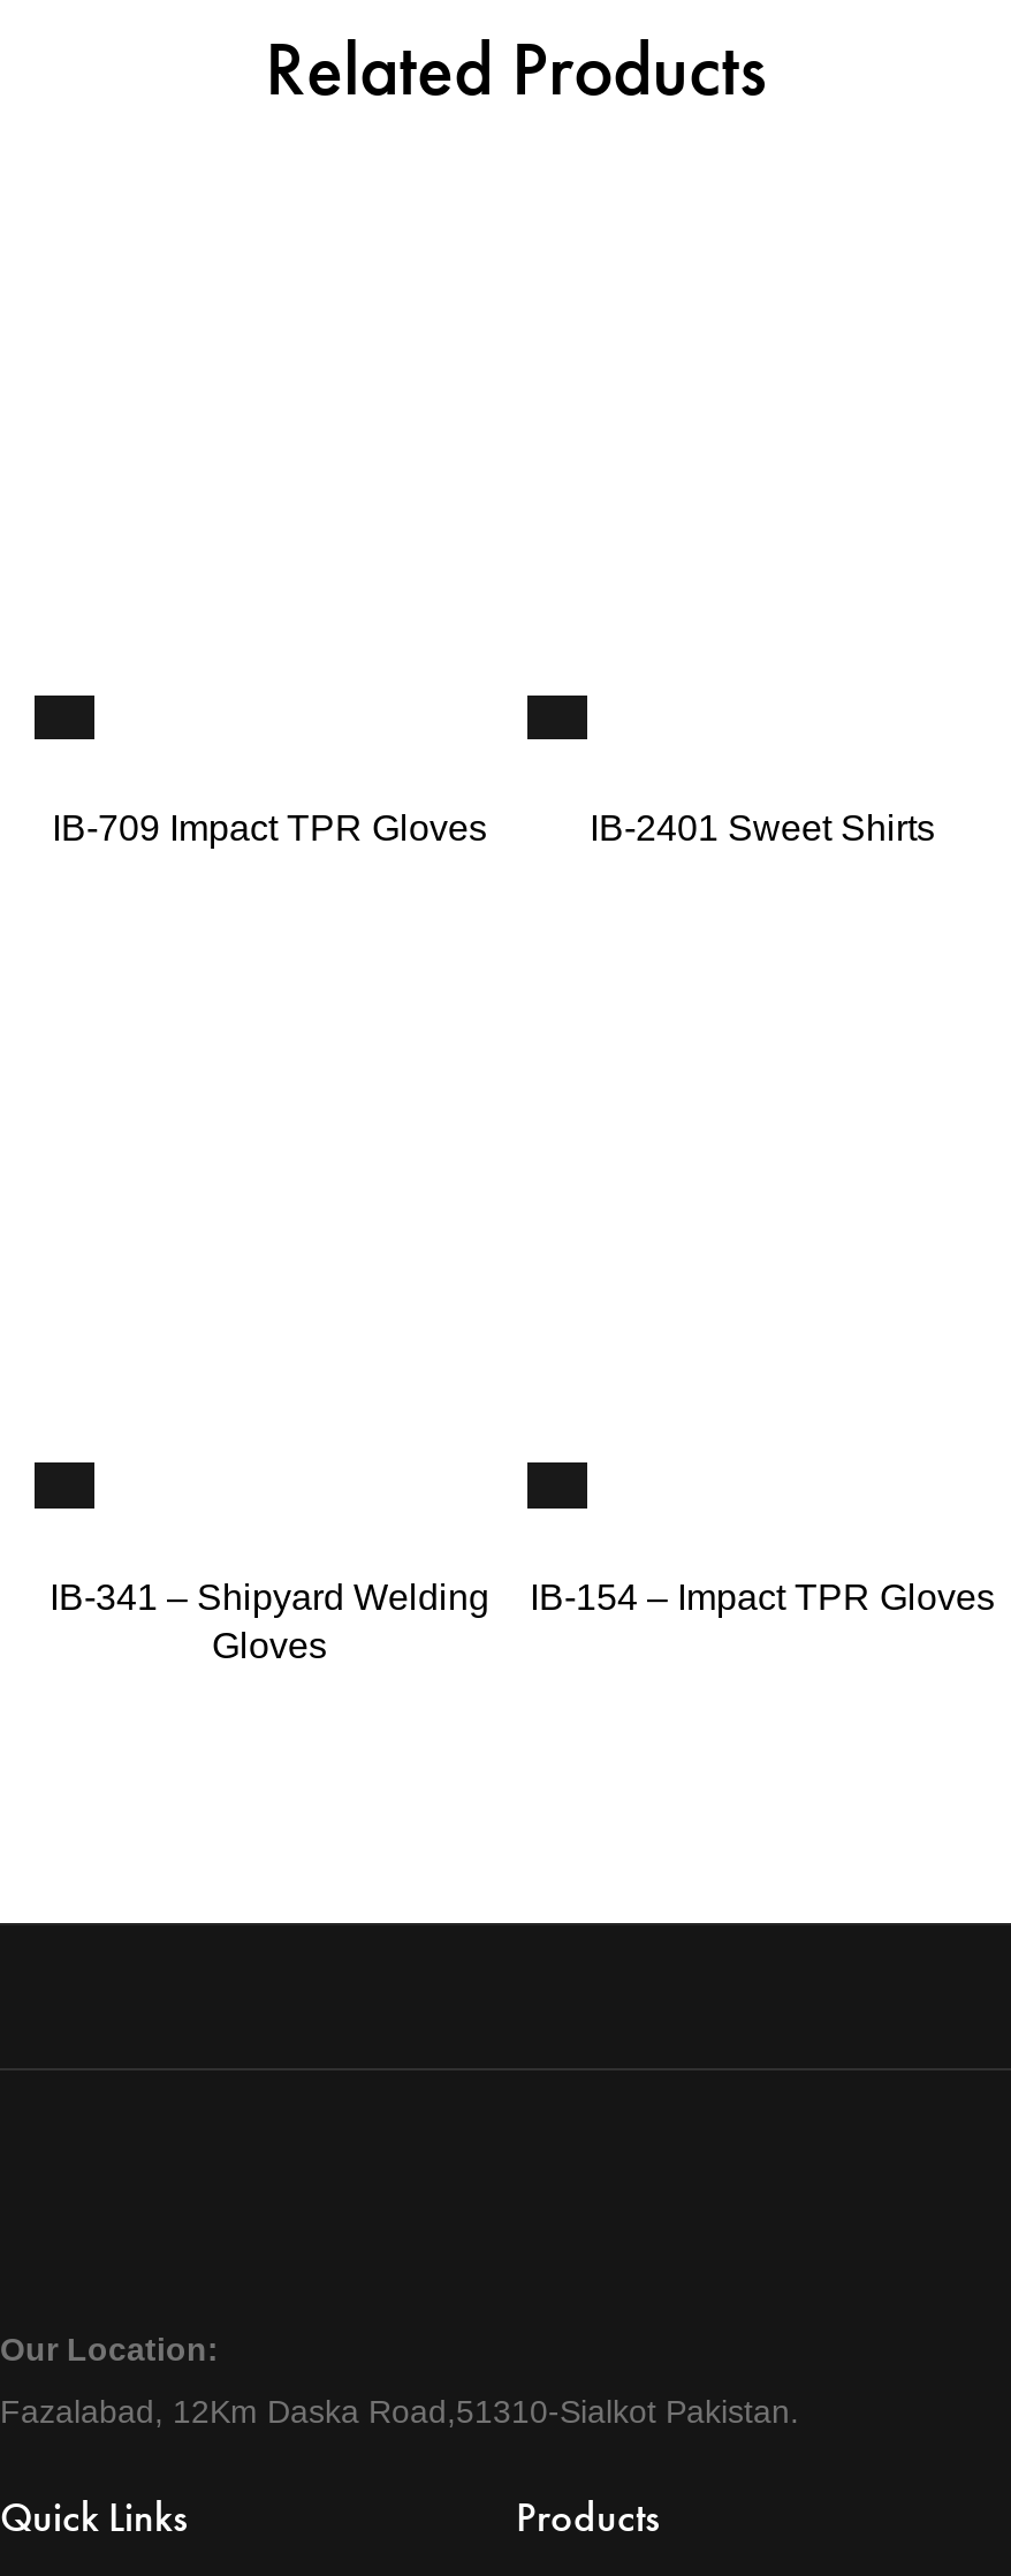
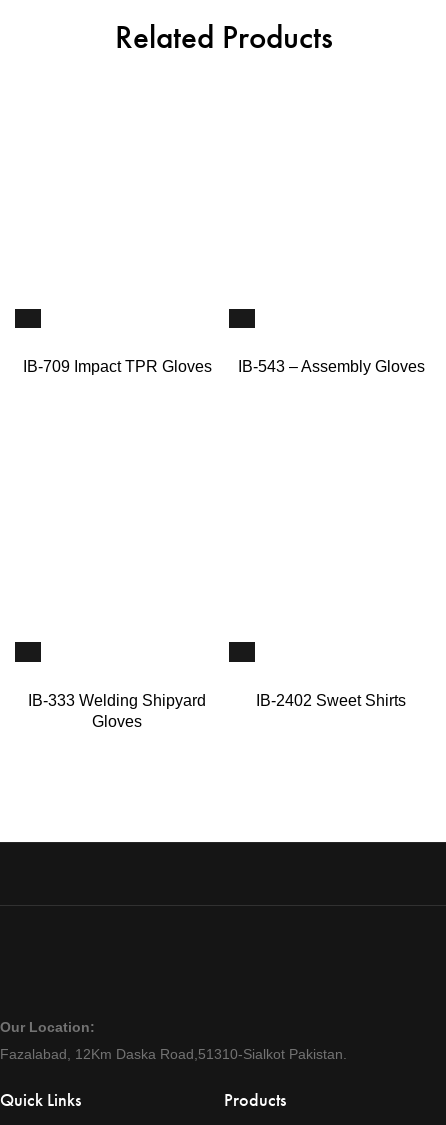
- IB-2401 Sweet Shirts
+ IB-543 – Assembly Gloves

- IB-341 – Shipyard Welding
+ IB-333 Welding Shipyard

- IB-154 – Impact TPR Gloves
+ IB-2402 Sweet Shirts
